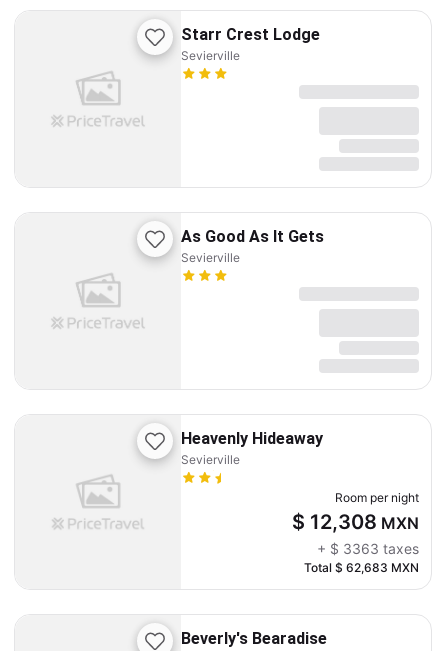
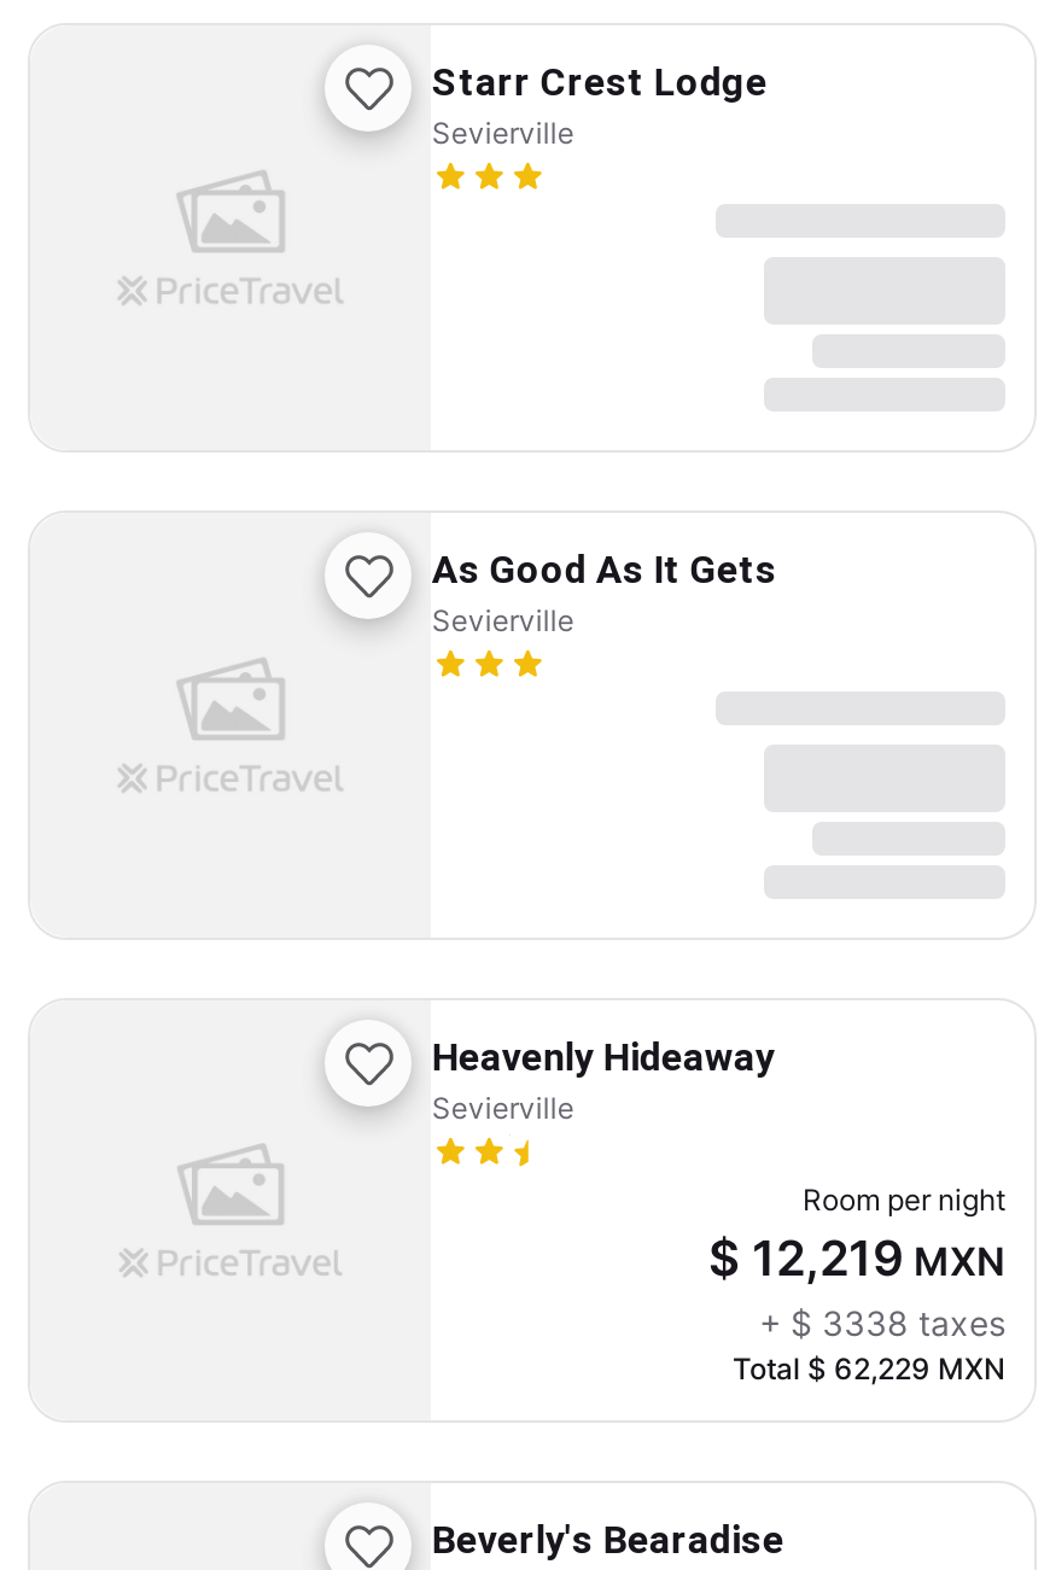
- $ 12,308 MXN
+ $ 12,219 MXN

- + $ 3363 taxes
+ + $ 3338 taxes

- Total $ 62,683 MXN
+ Total $ 62,229 MXN
